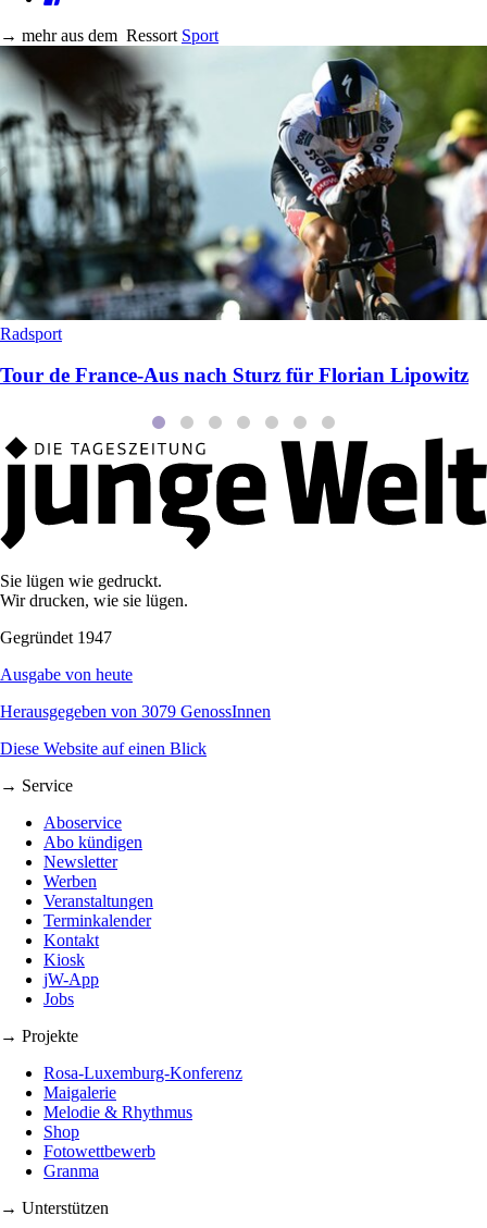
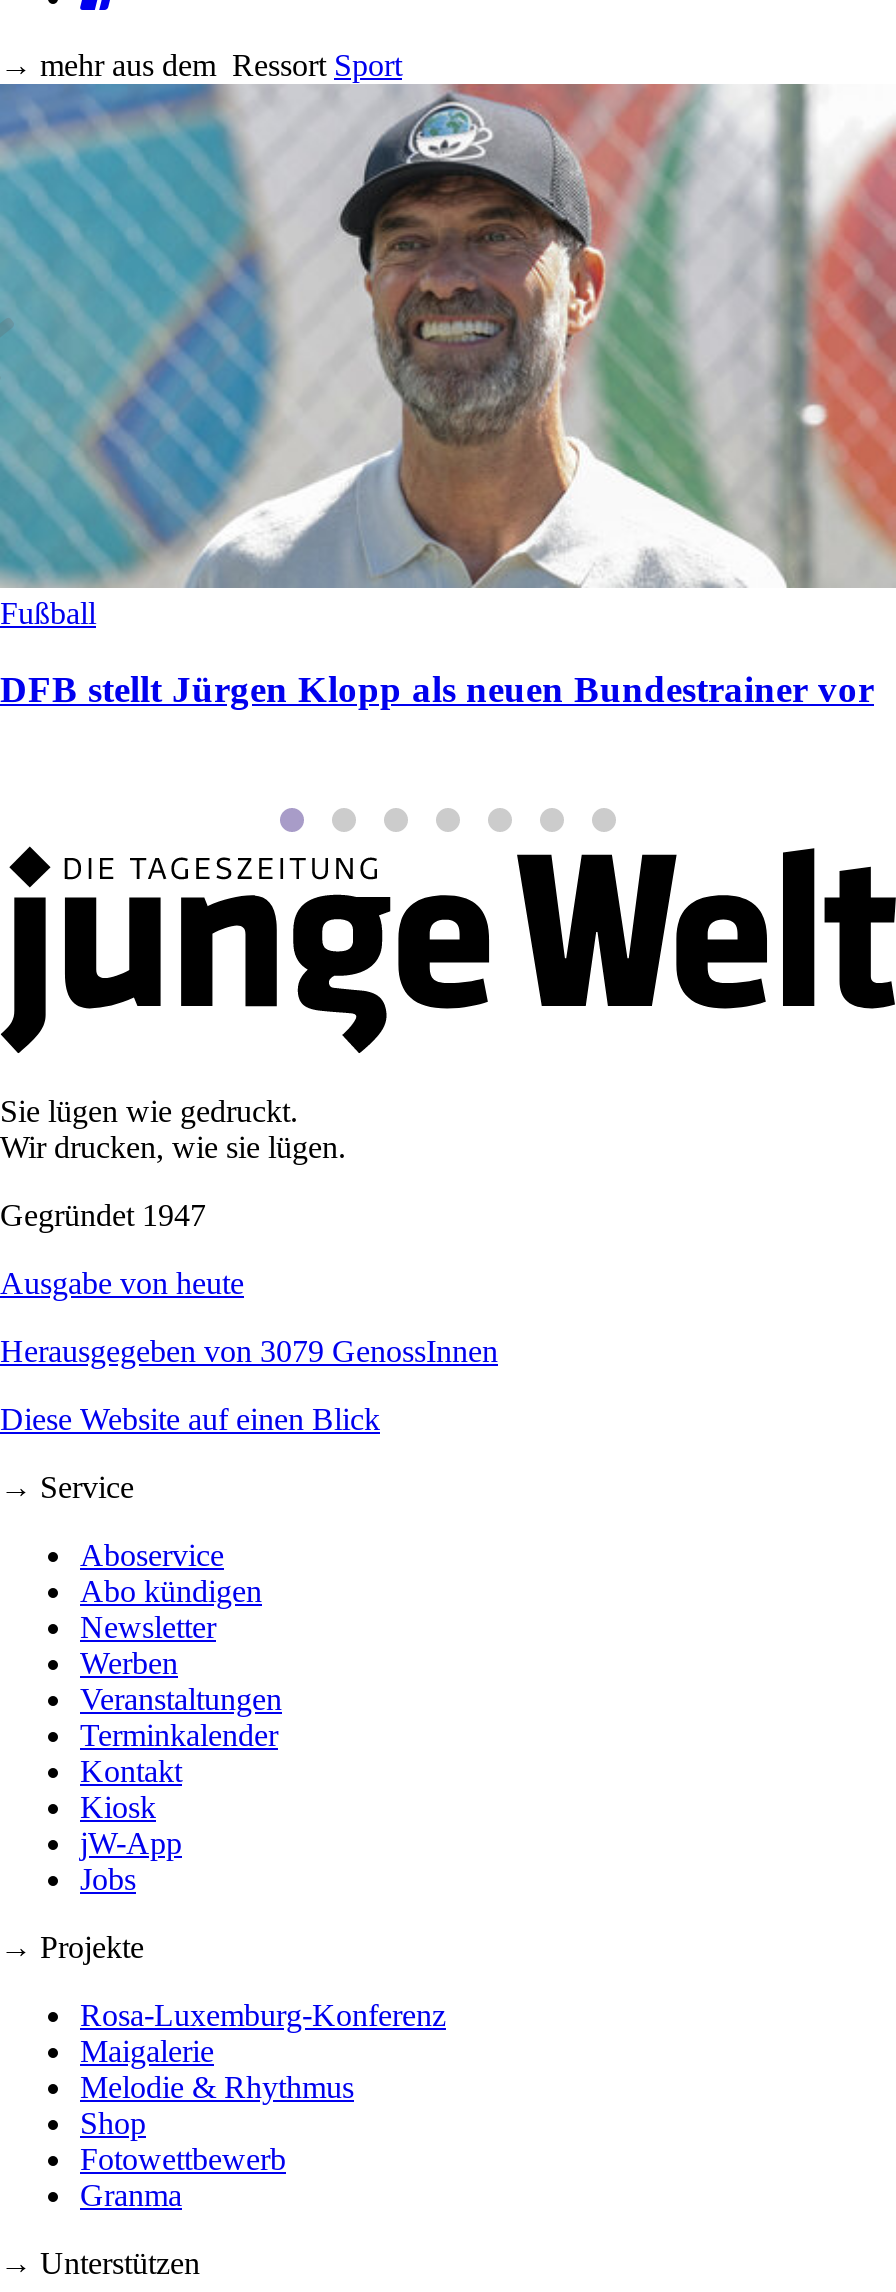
- [image]
- Radsport
+ [image]
+ Fußball

- Tour de France-Aus nach Sturz für Florian Lipowitz
+ DFB stellt Jürgen Klopp als neuen Bundestrainer vor
